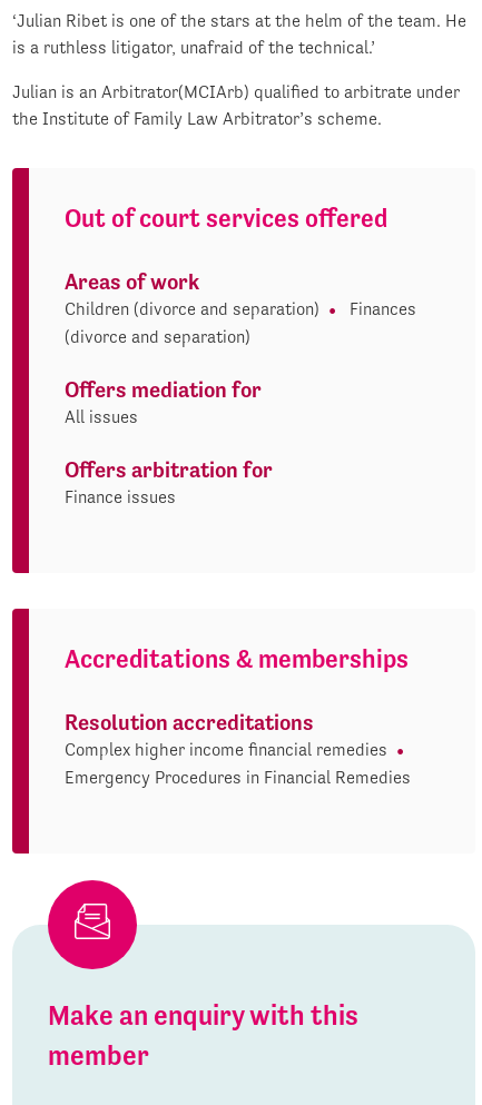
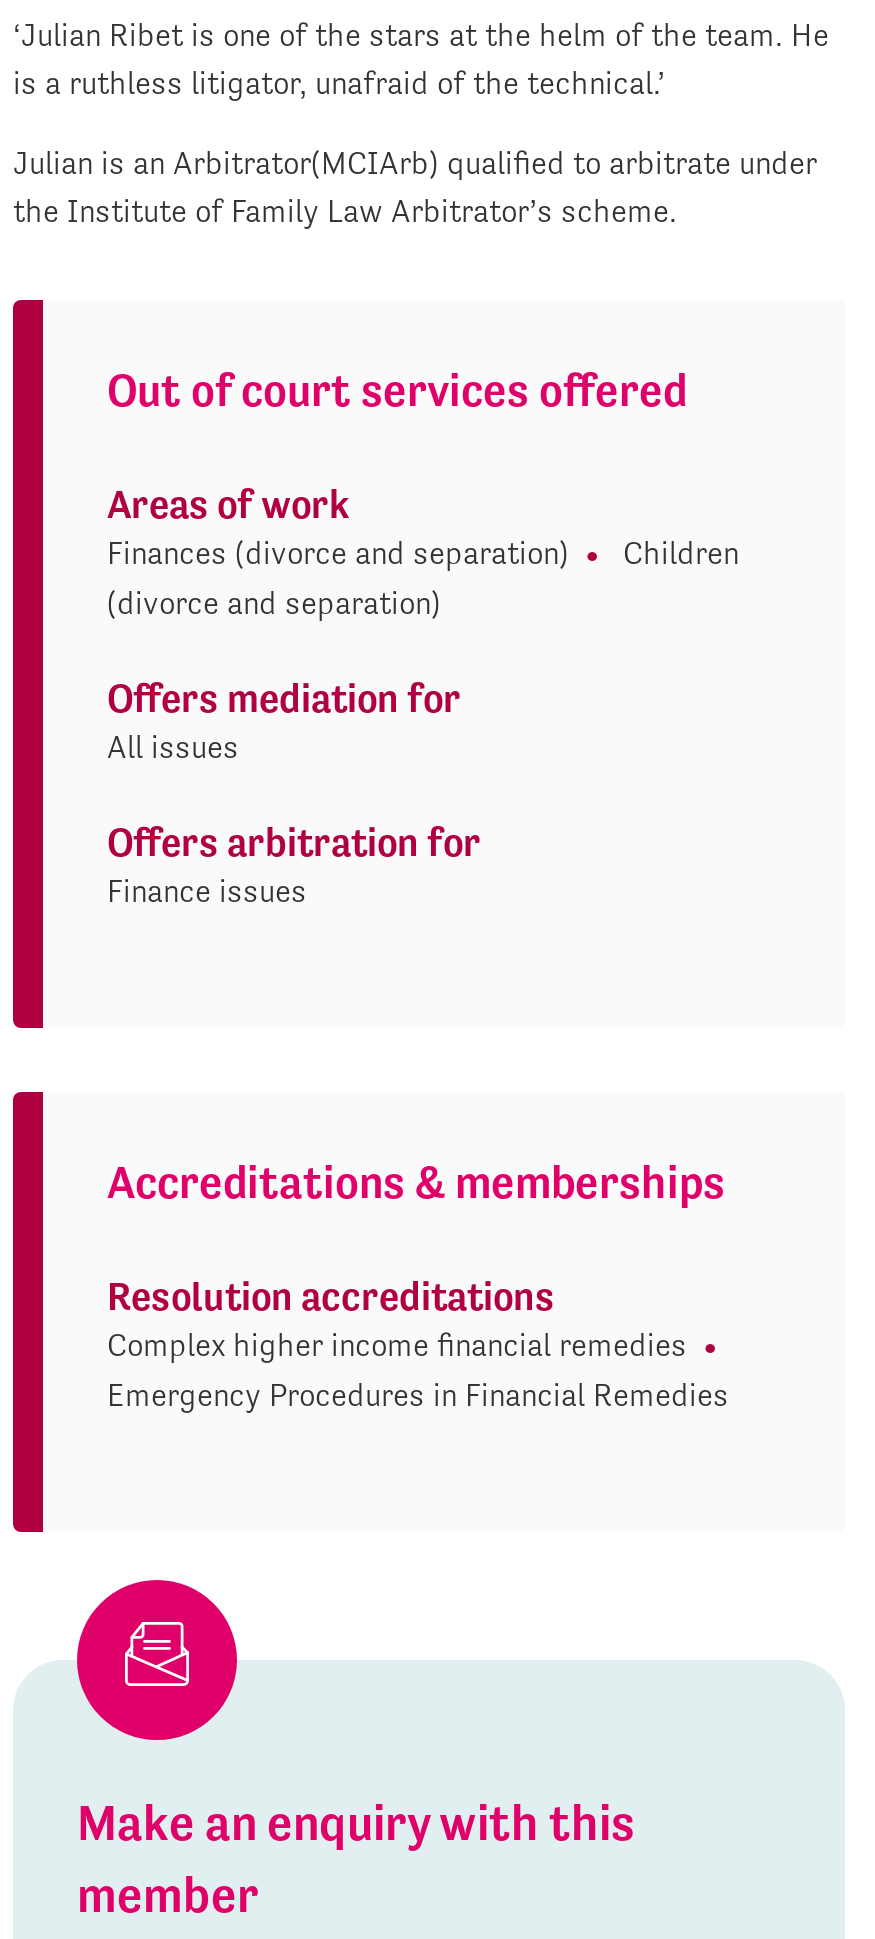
- Children (divorce and separation)
- Finances
+ Finances (divorce and separation)
+ Children
